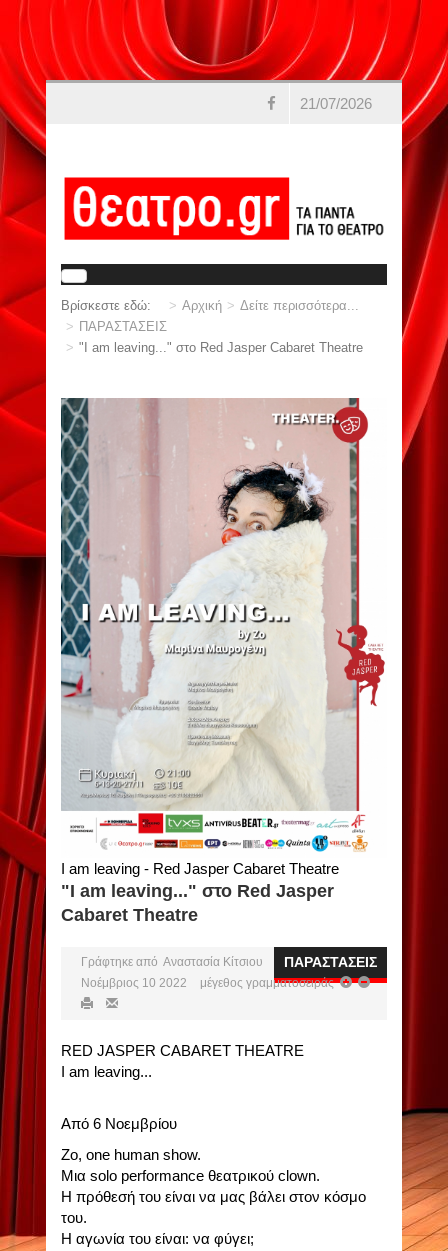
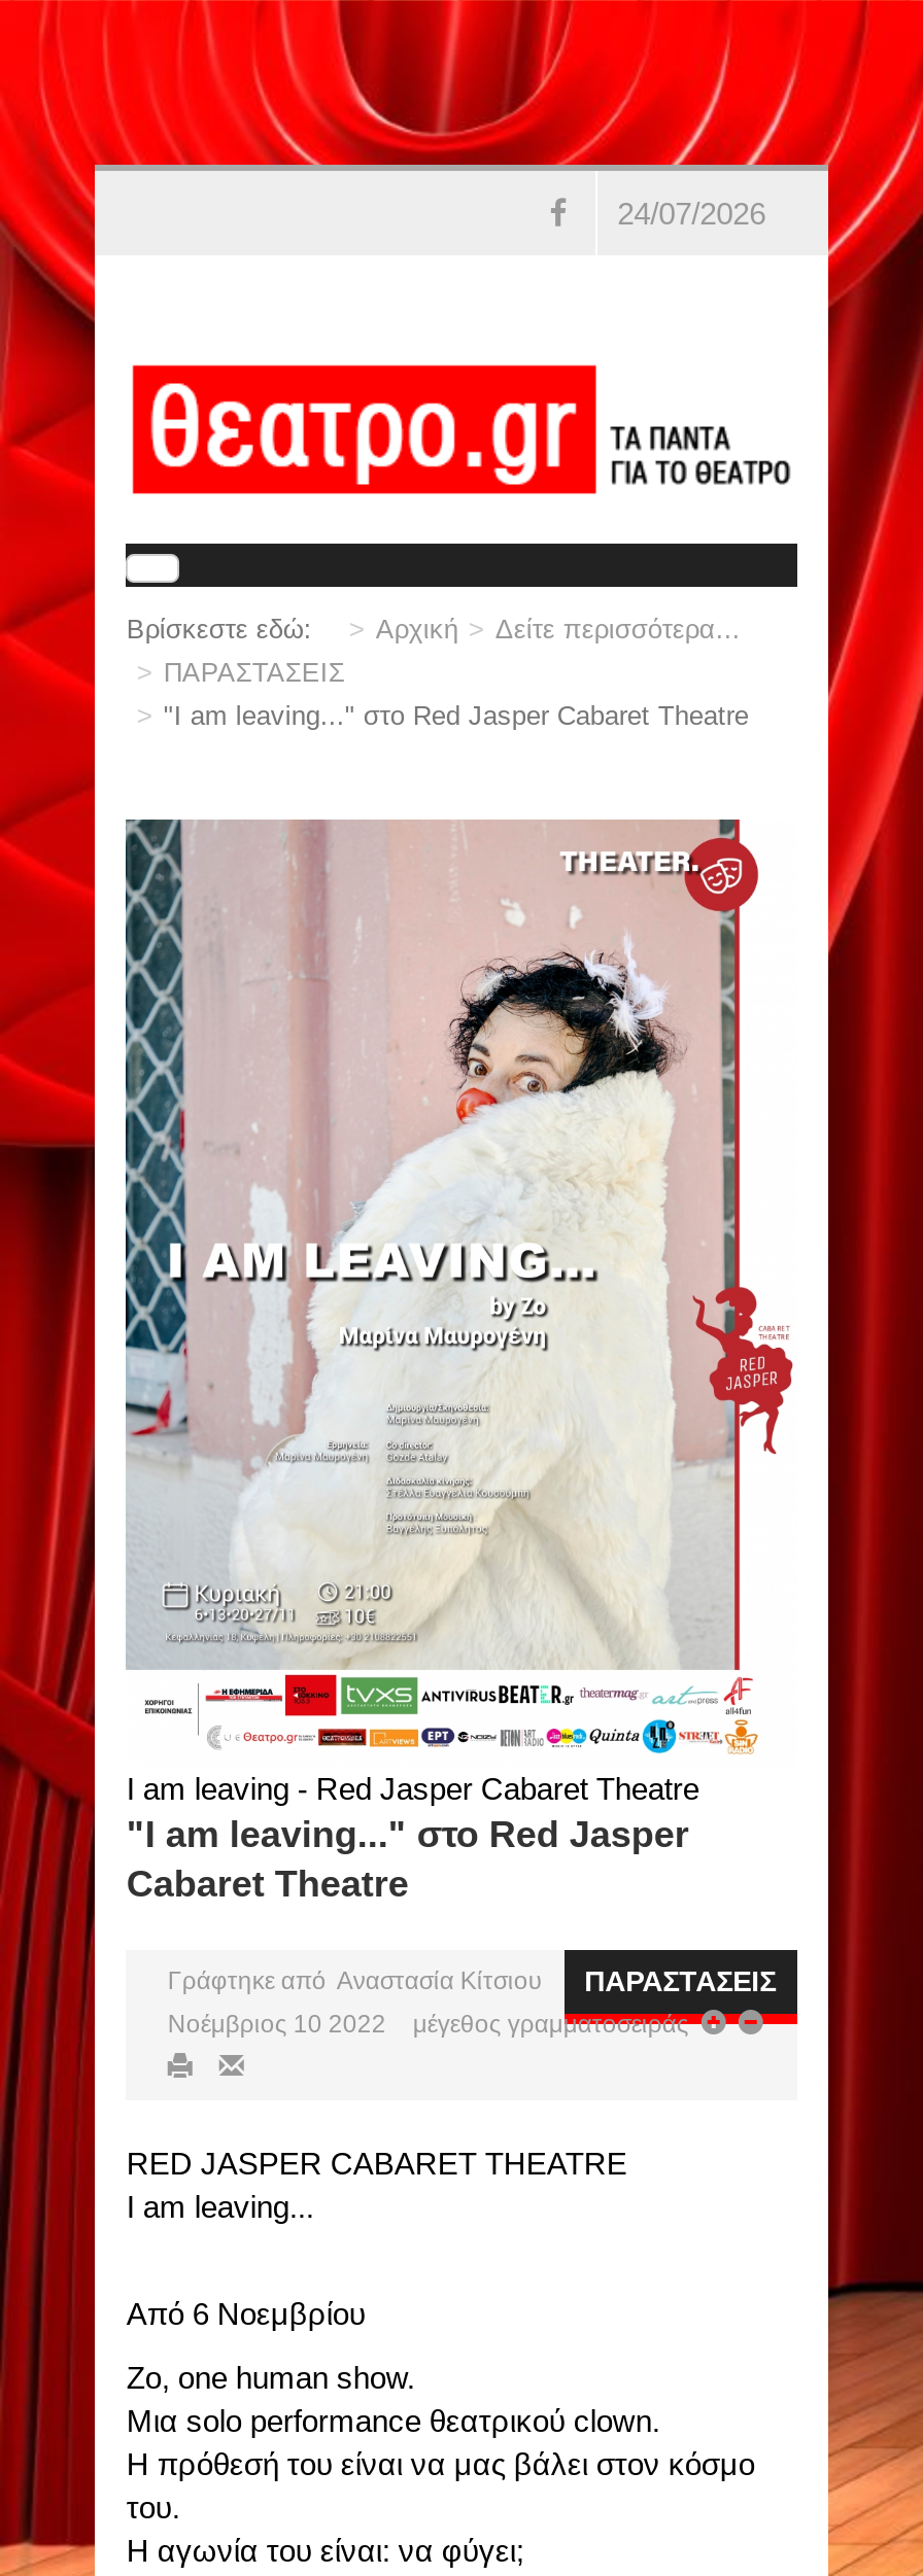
- 21/07/2026
+ 24/07/2026
